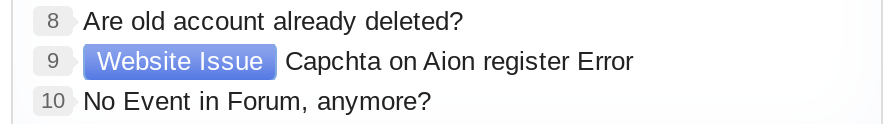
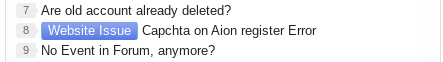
- 8 Are old account already deleted?
+ 7 Are old account already deleted?

- 9 Website Issue Capchta on Aion register Error
+ 8 Website Issue Capchta on Aion register Error

- 10 No Event in Forum, anymore?
+ 9 No Event in Forum, anymore?
